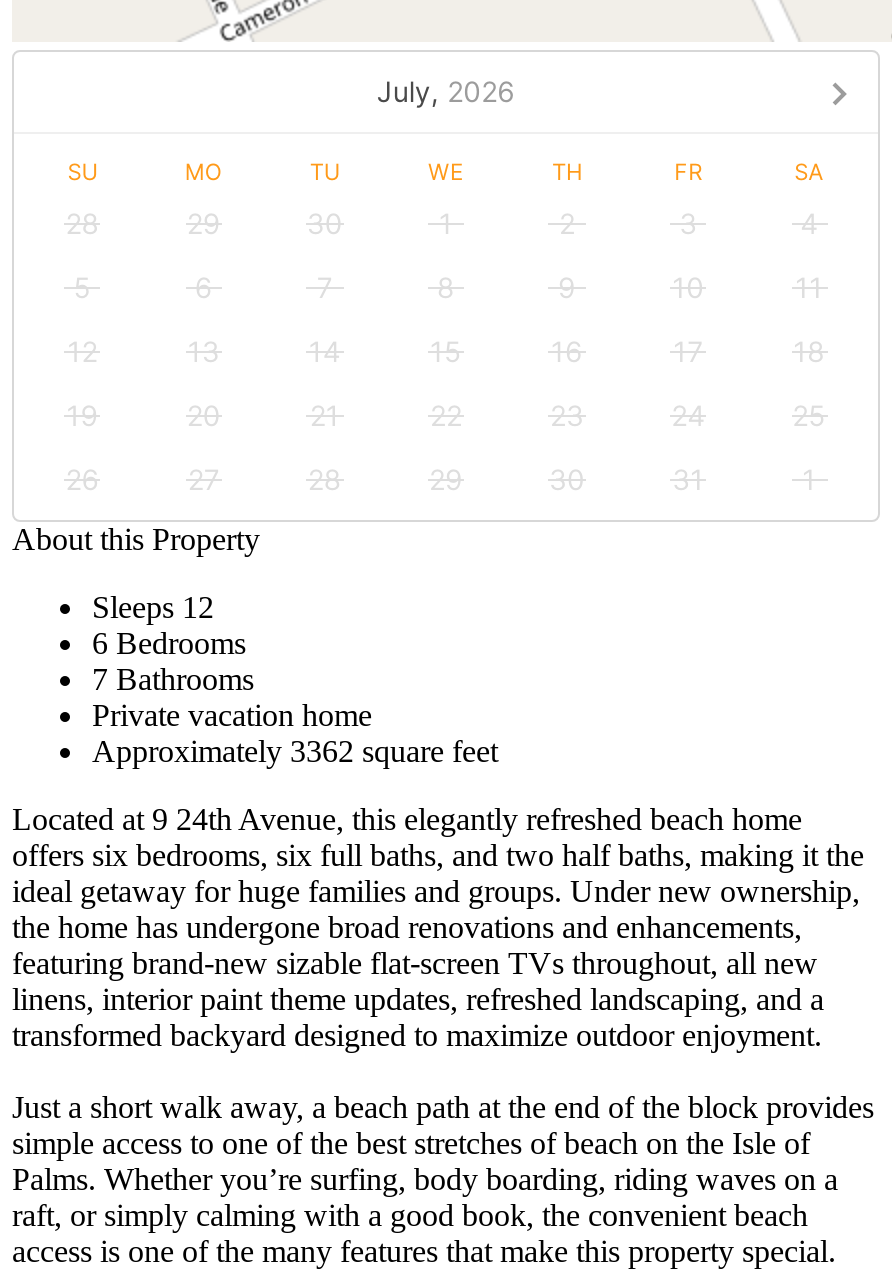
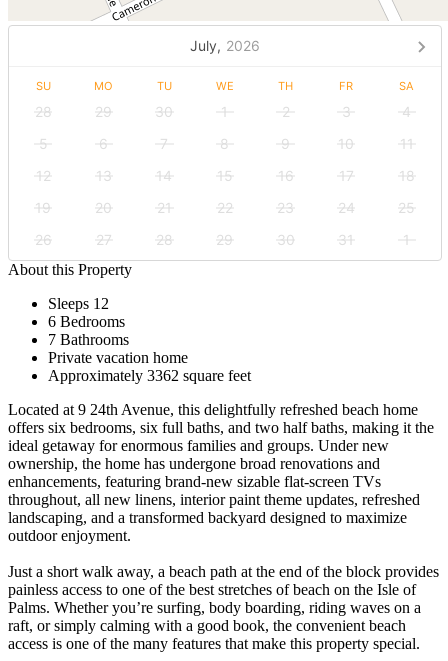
- Located at 9 24th Avenue, this elegantly refreshed beach home
+ Located at 9 24th Avenue, this delightfully refreshed beach home

- ideal getaway for huge families and groups. Under new ownership,
- the home has undergone broad renovations and enhancements,
- featuring brand-new sizable flat-screen TVs throughout, all new
- linens, interior paint theme updates, refreshed landscaping, and a
- transformed backyard designed to maximize outdoor enjoyment.
+ ideal getaway for enormous families and groups. Under new
+ ownership, the home has undergone broad renovations and
+ enhancements, featuring brand-new sizable flat-screen TVs
+ throughout, all new linens, interior paint theme updates, refreshed
+ landscaping, and a transformed backyard designed to maximize
+ outdoor enjoyment.

- simple access to one of the best stretches of beach on the Isle of
+ painless access to one of the best stretches of beach on the Isle of
